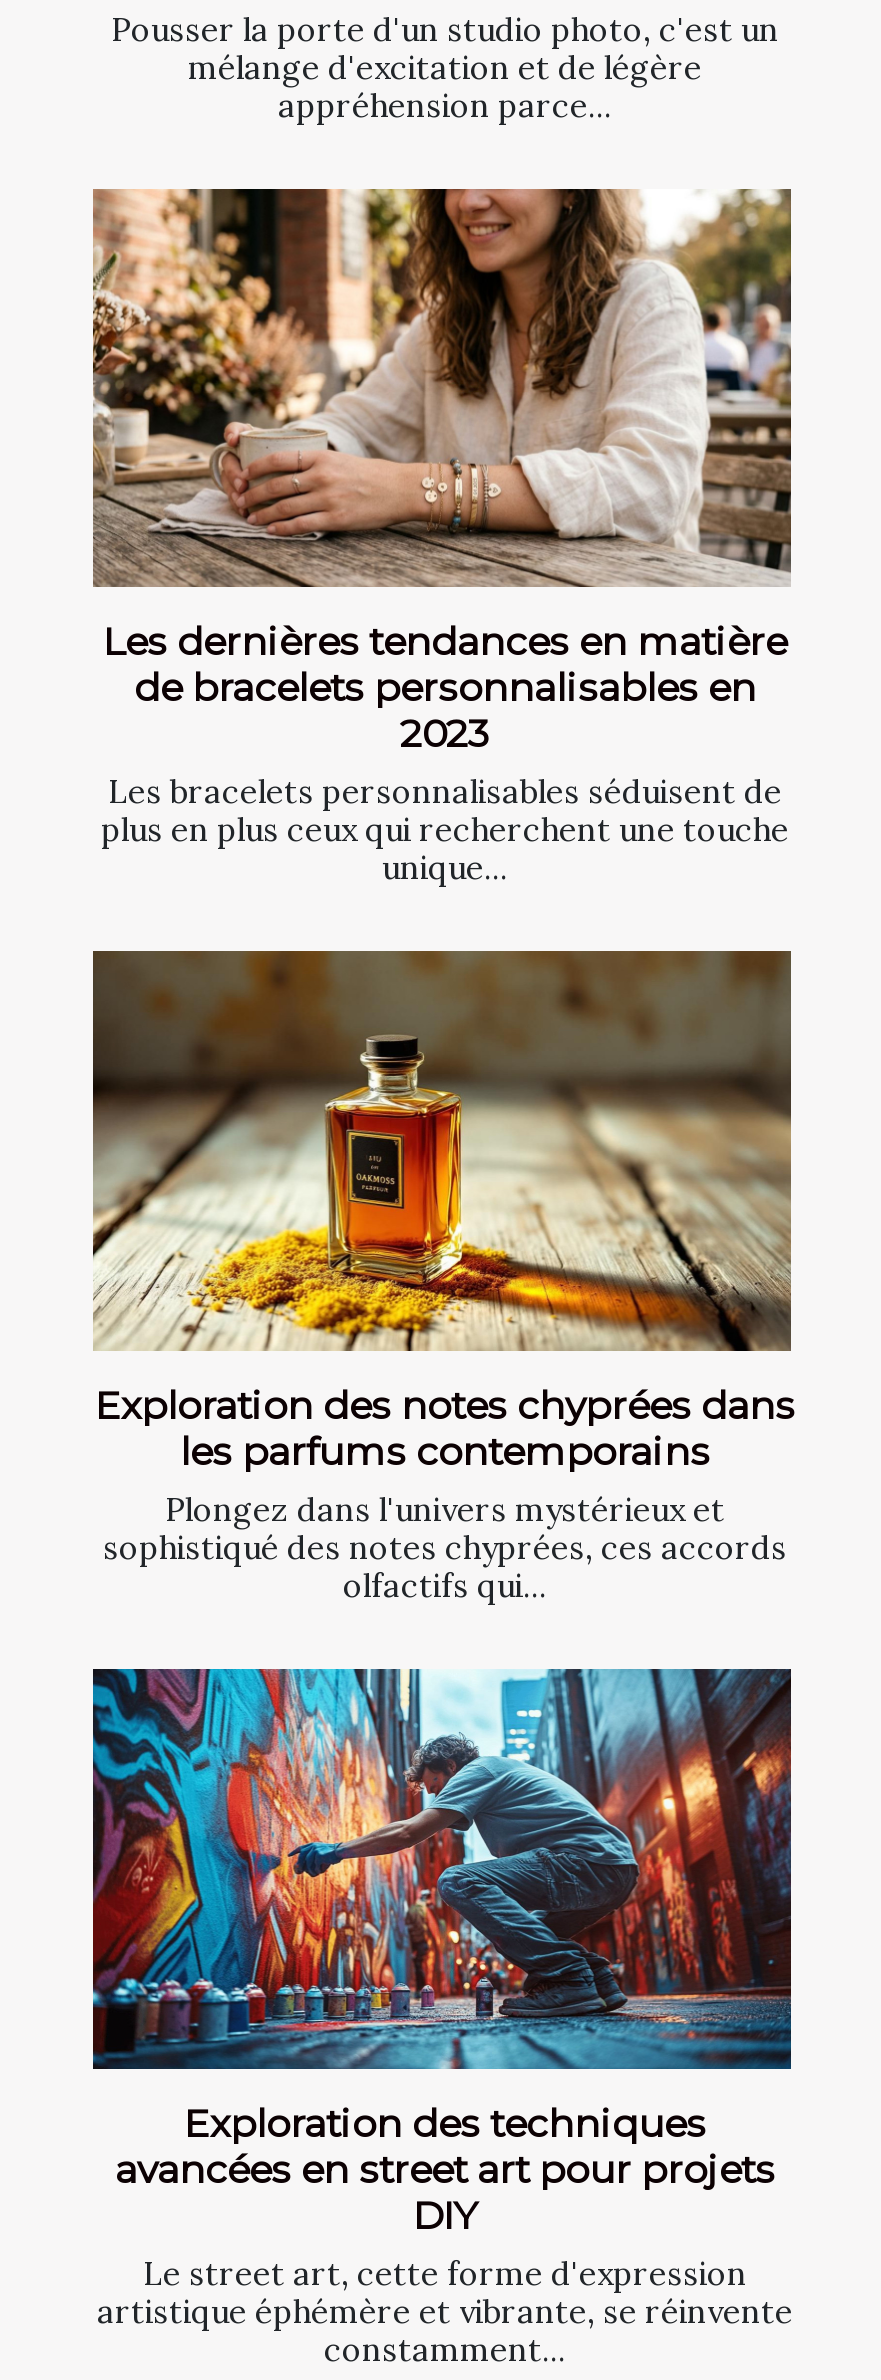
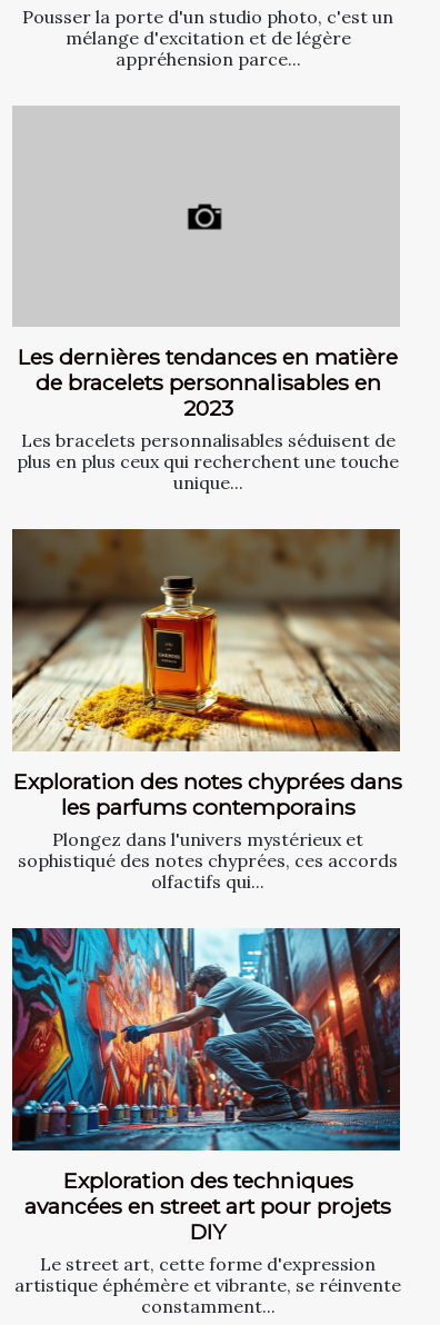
- [image]
